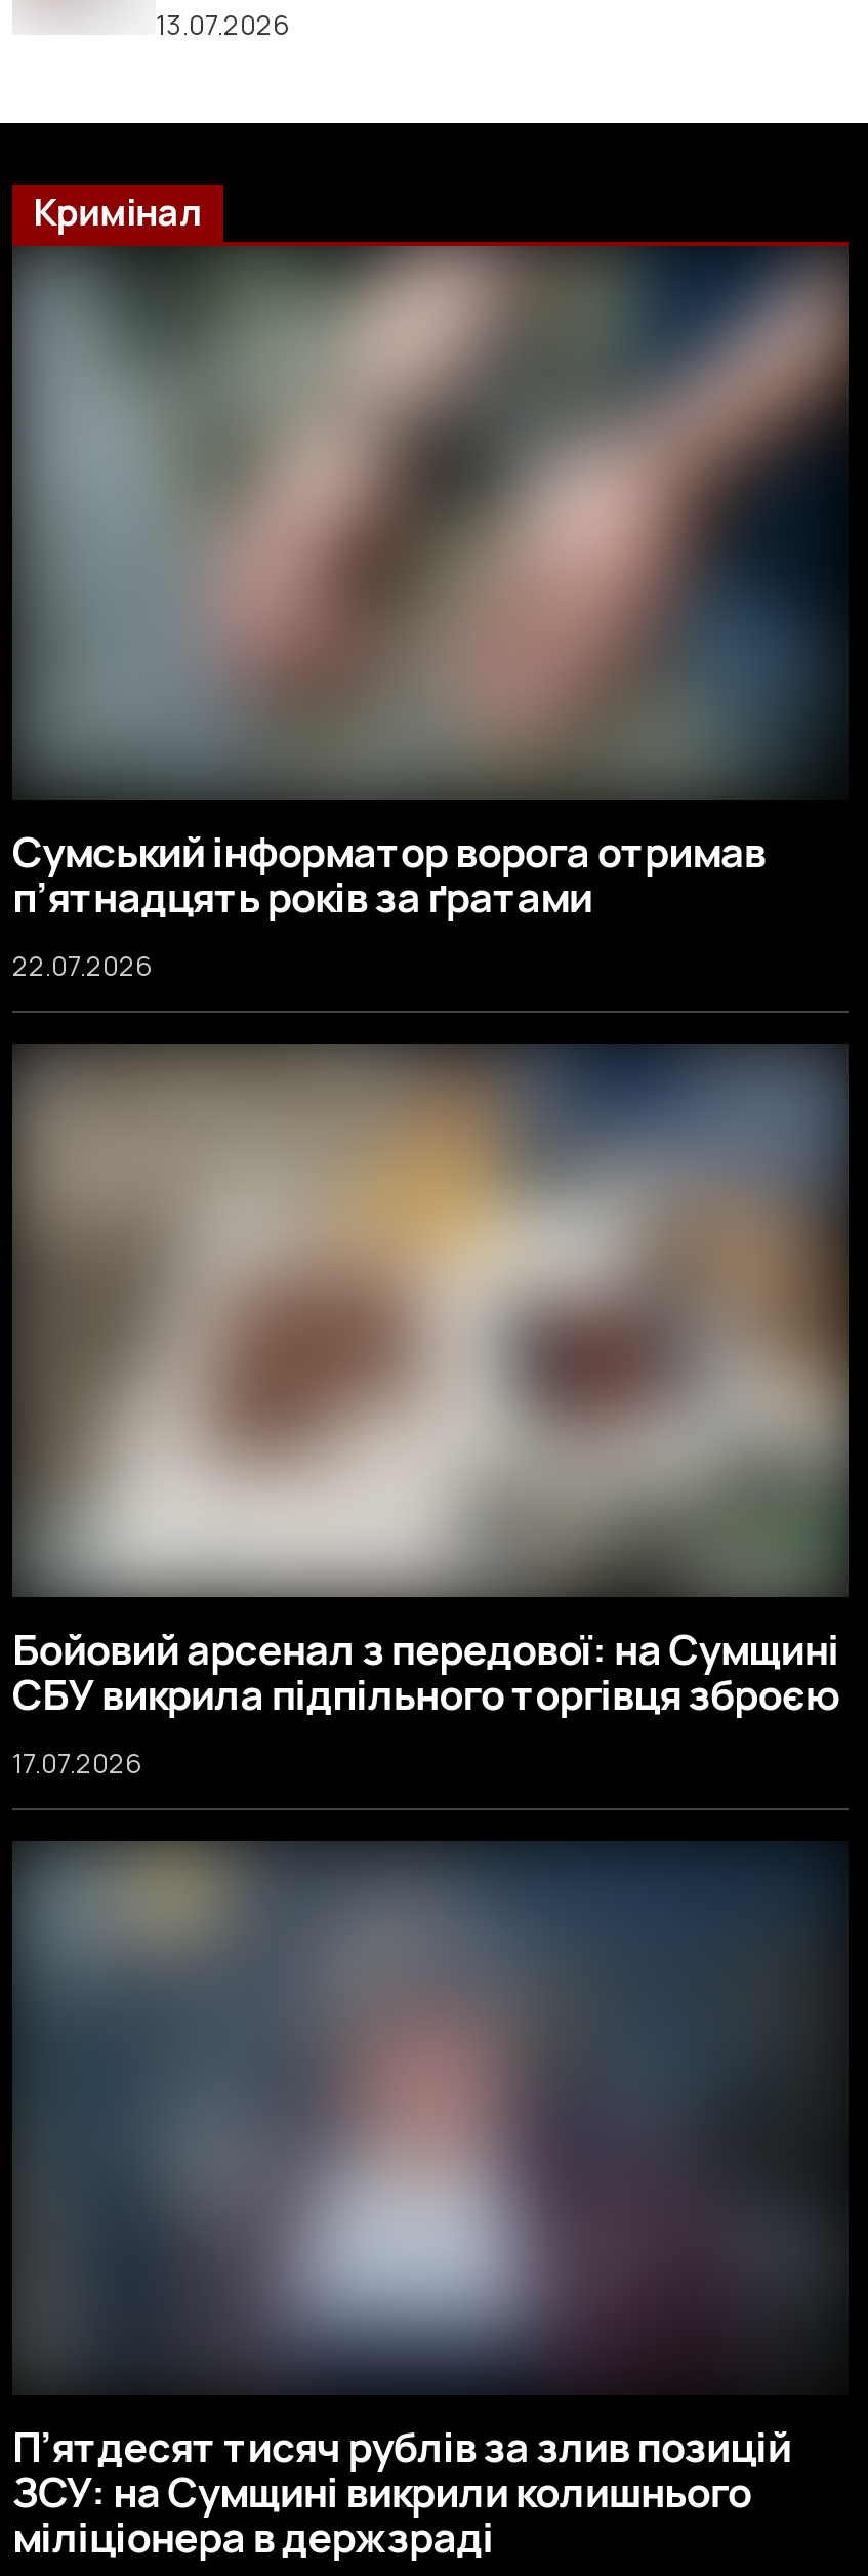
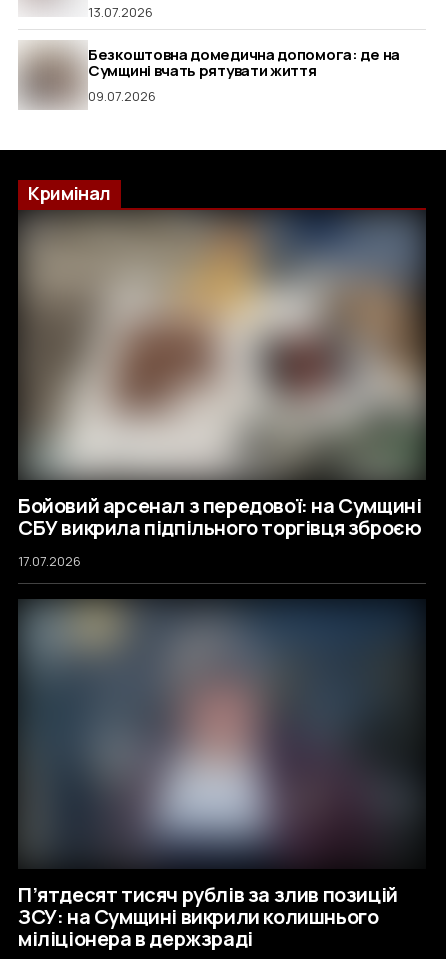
+ [image]
+ Безкоштовна домедична допомога: де на
+ Сумщині вчать рятувати життя
+ 09.07.2026

moved down: Кримінал

- [image]
- Сумський інформатор ворога отримав
- п’ятнадцять років за ґратами
- 22.07.2026
